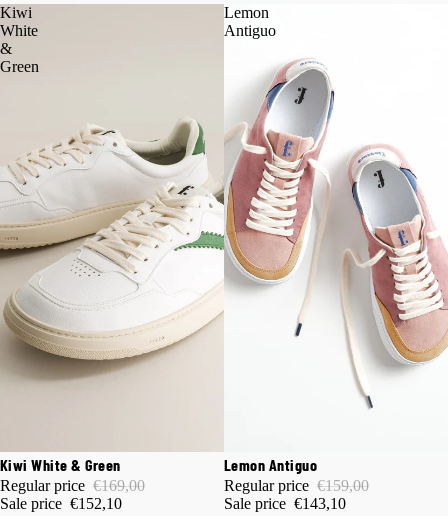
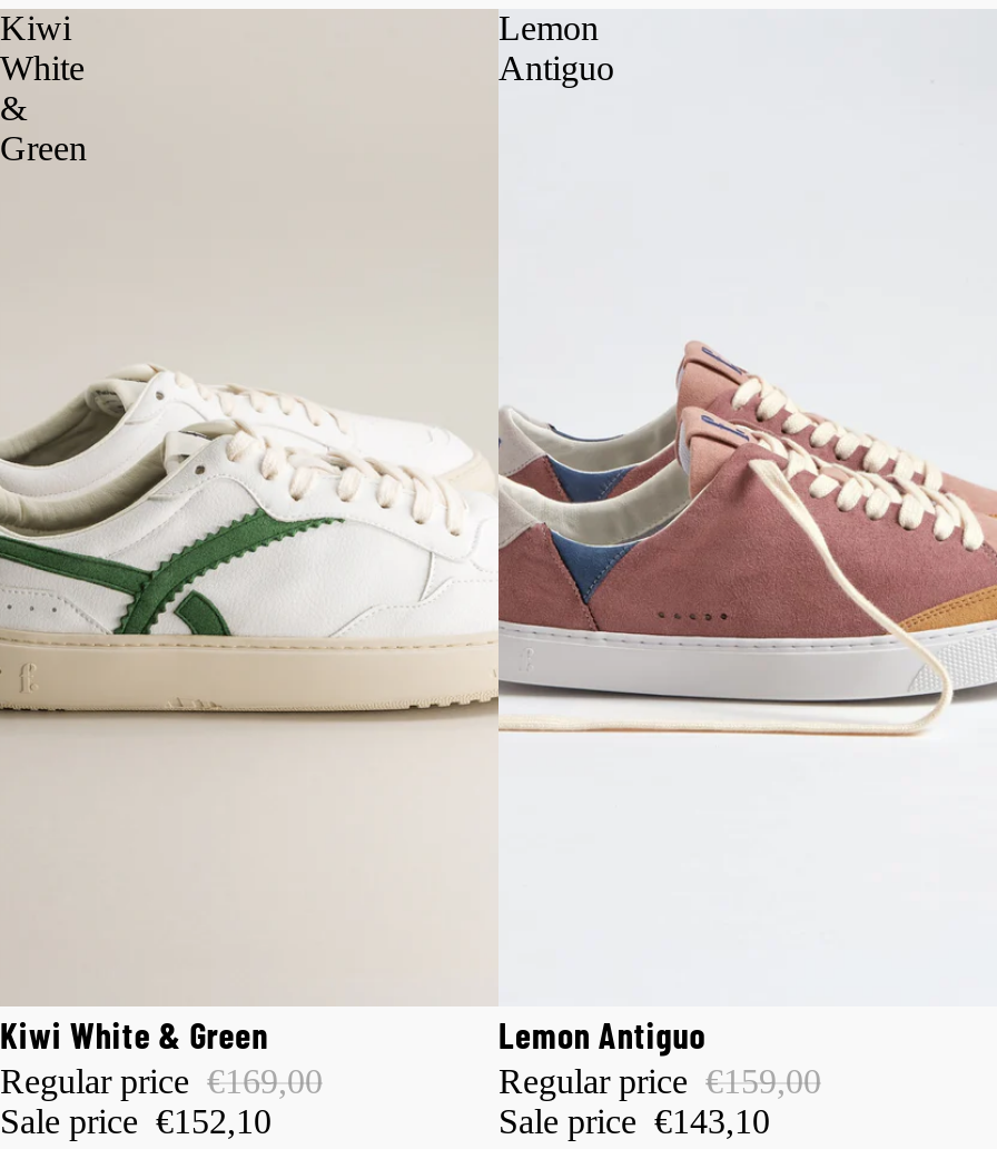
- [image]
+ [image]
